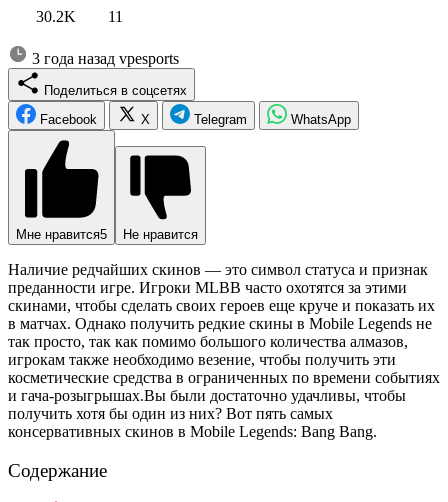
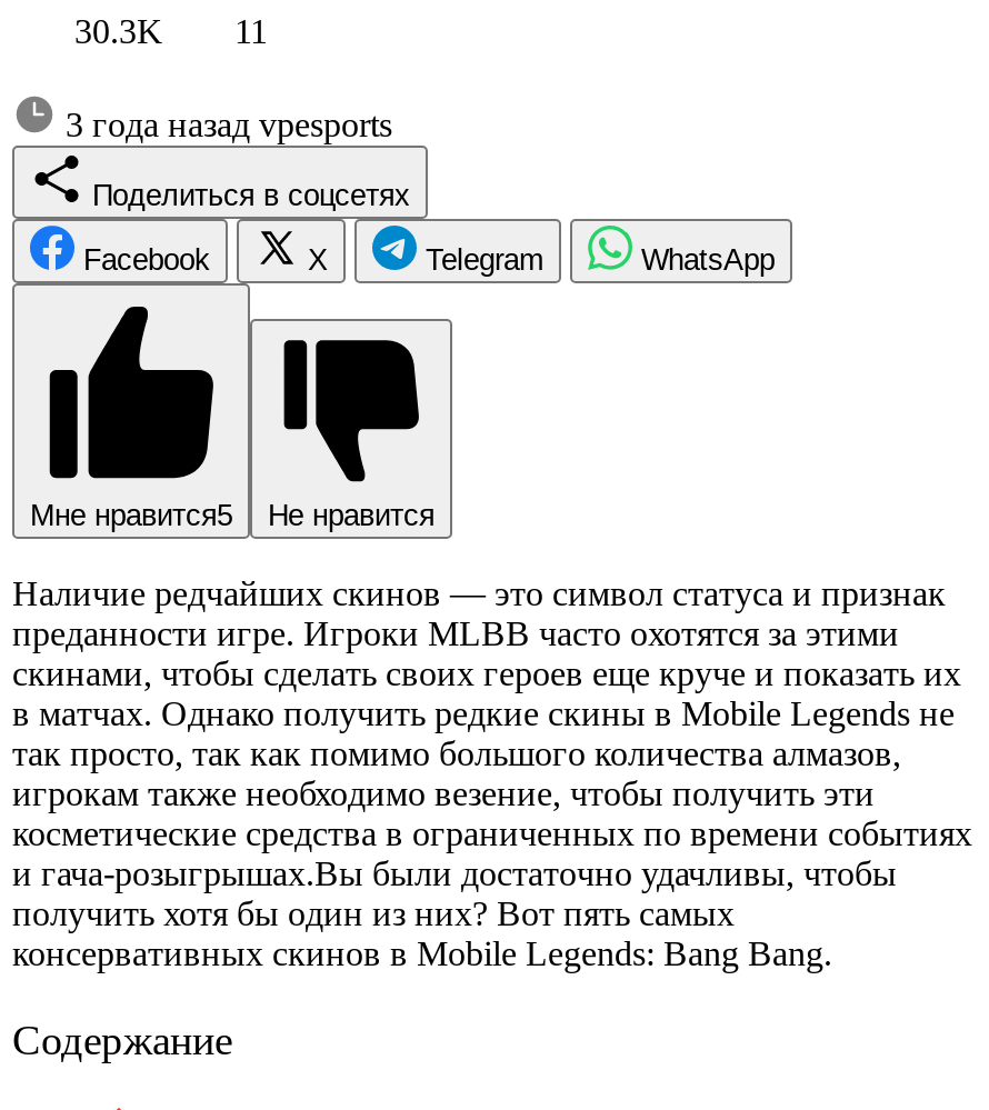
- 30.2K 11
+ 30.3K 11
